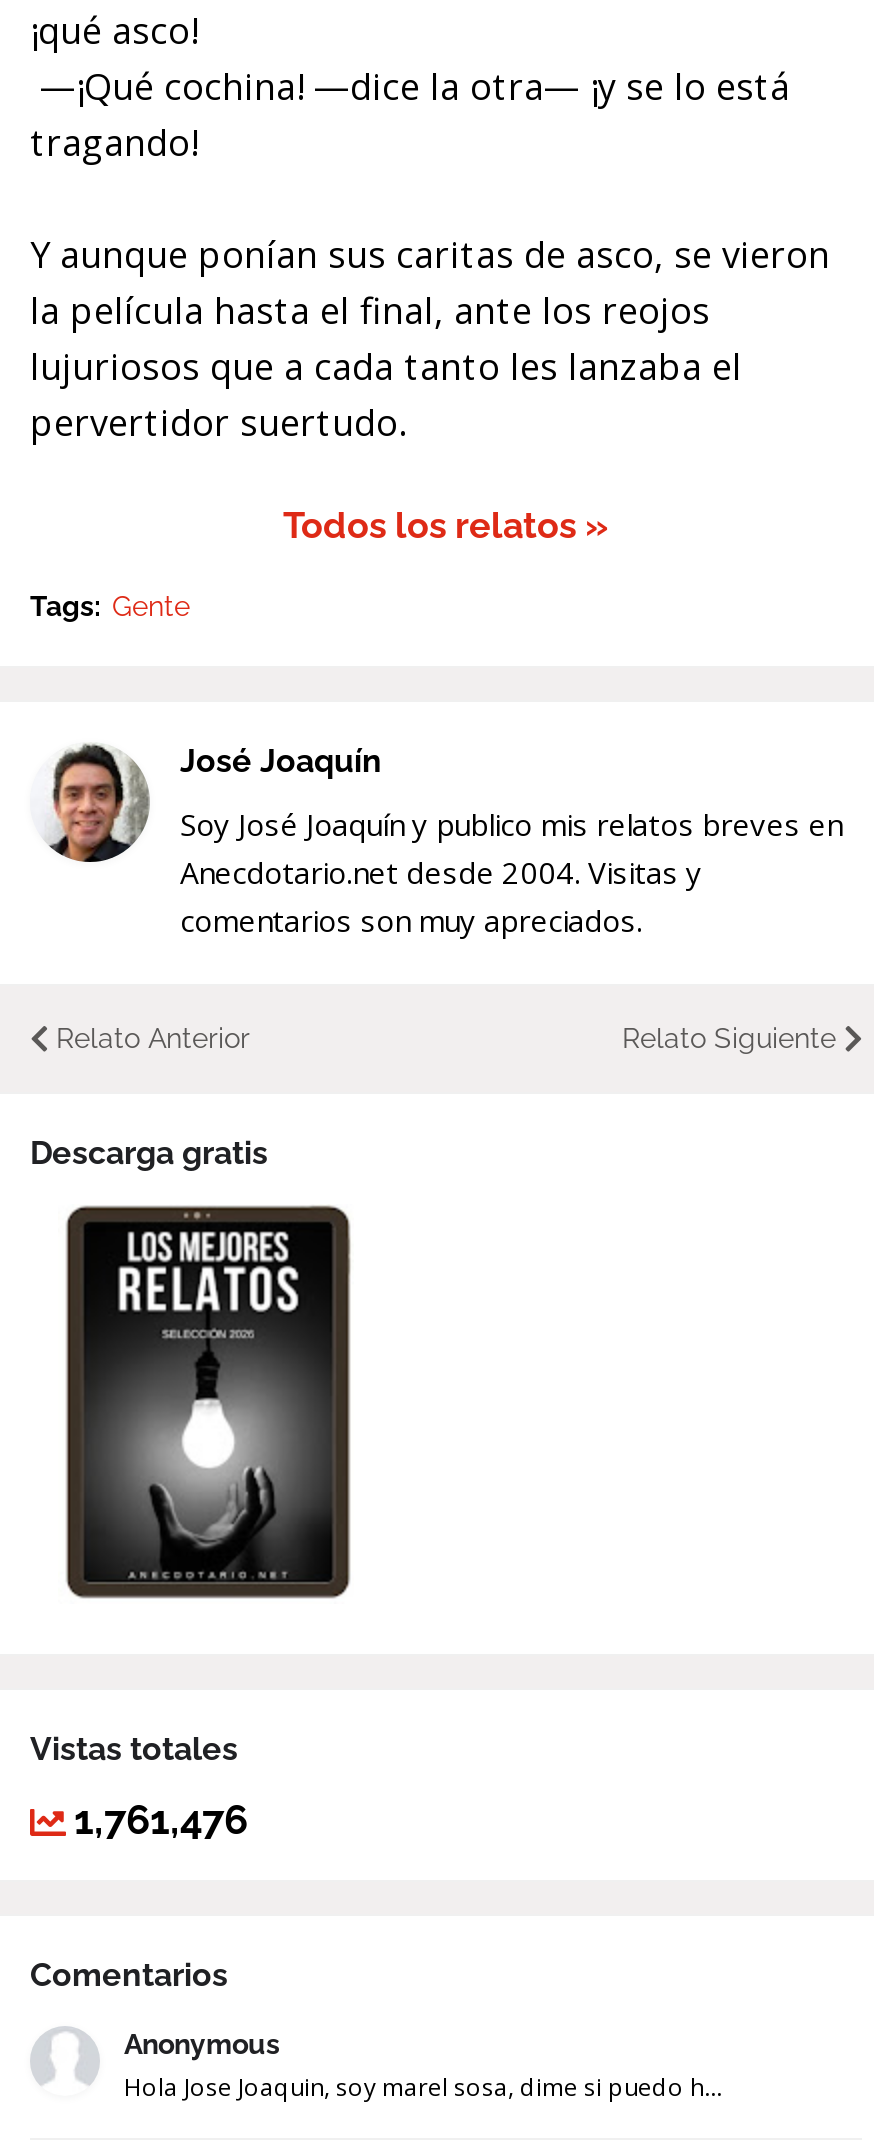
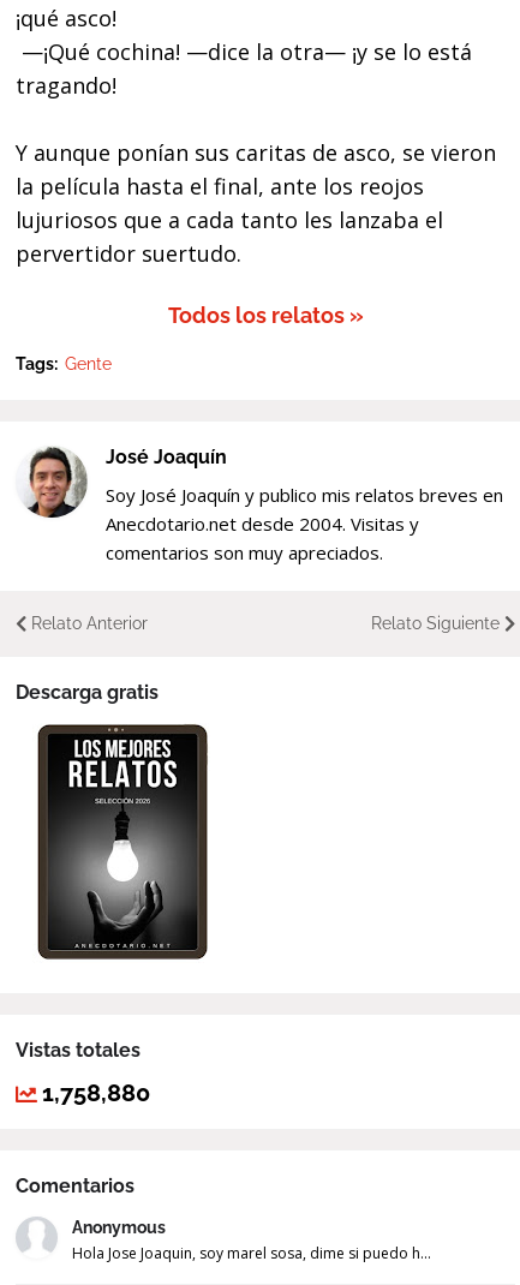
- 1,761,476
+ 1,758,880
